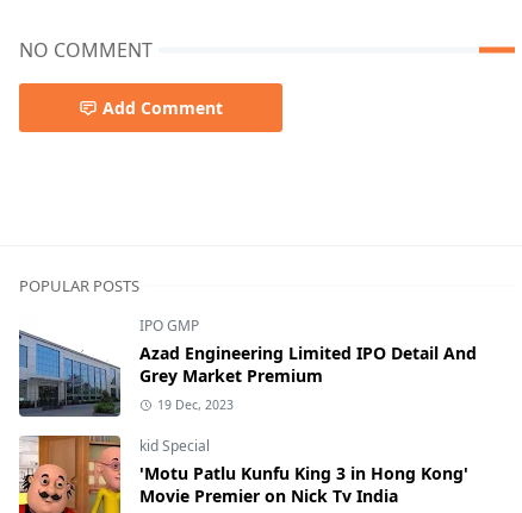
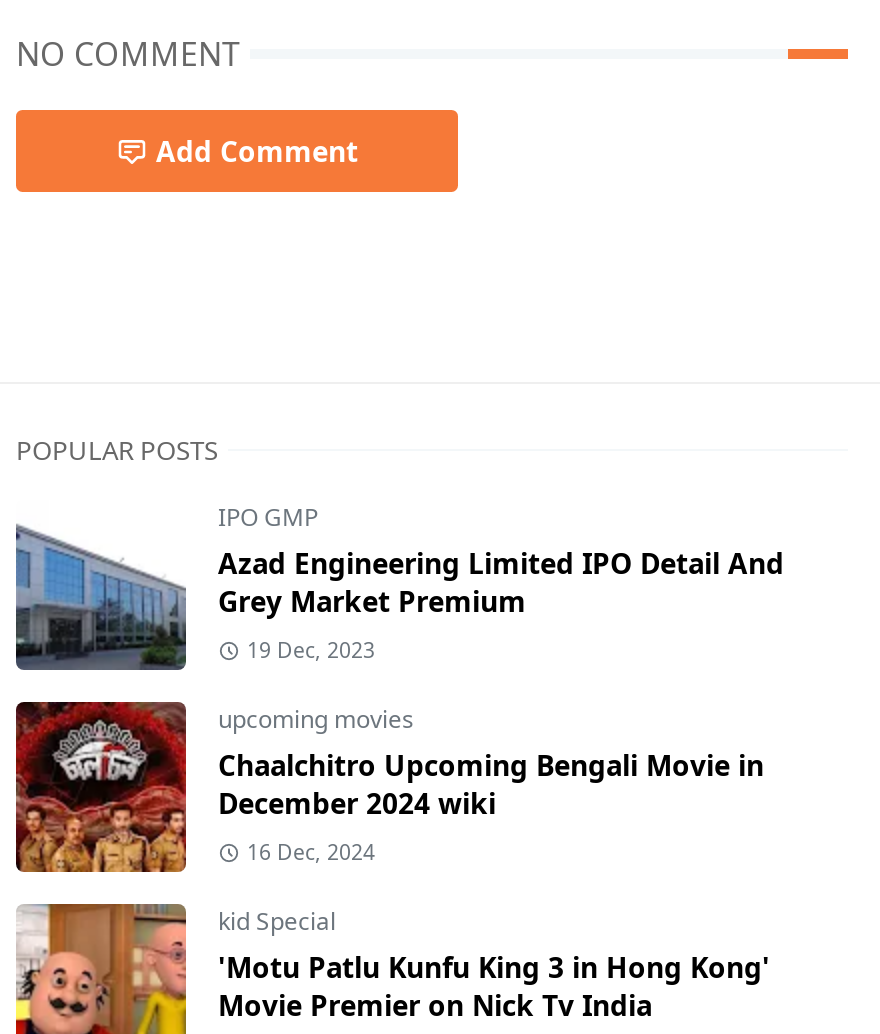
+ [image]
+ upcoming movies
+ Chaalchitro Upcoming Bengali Movie in
+ December 2024 wiki
+ 16 Dec, 2024
